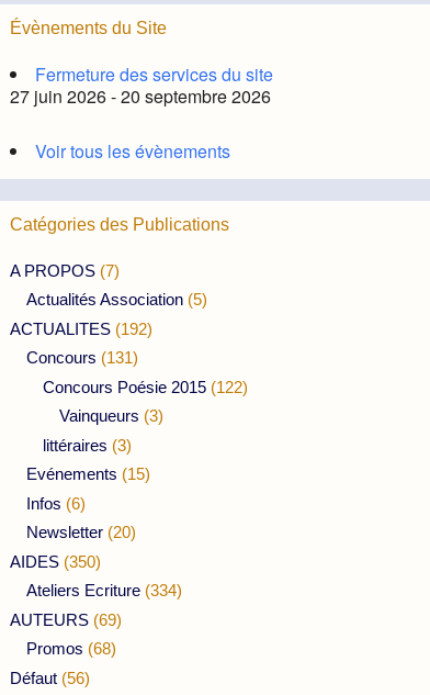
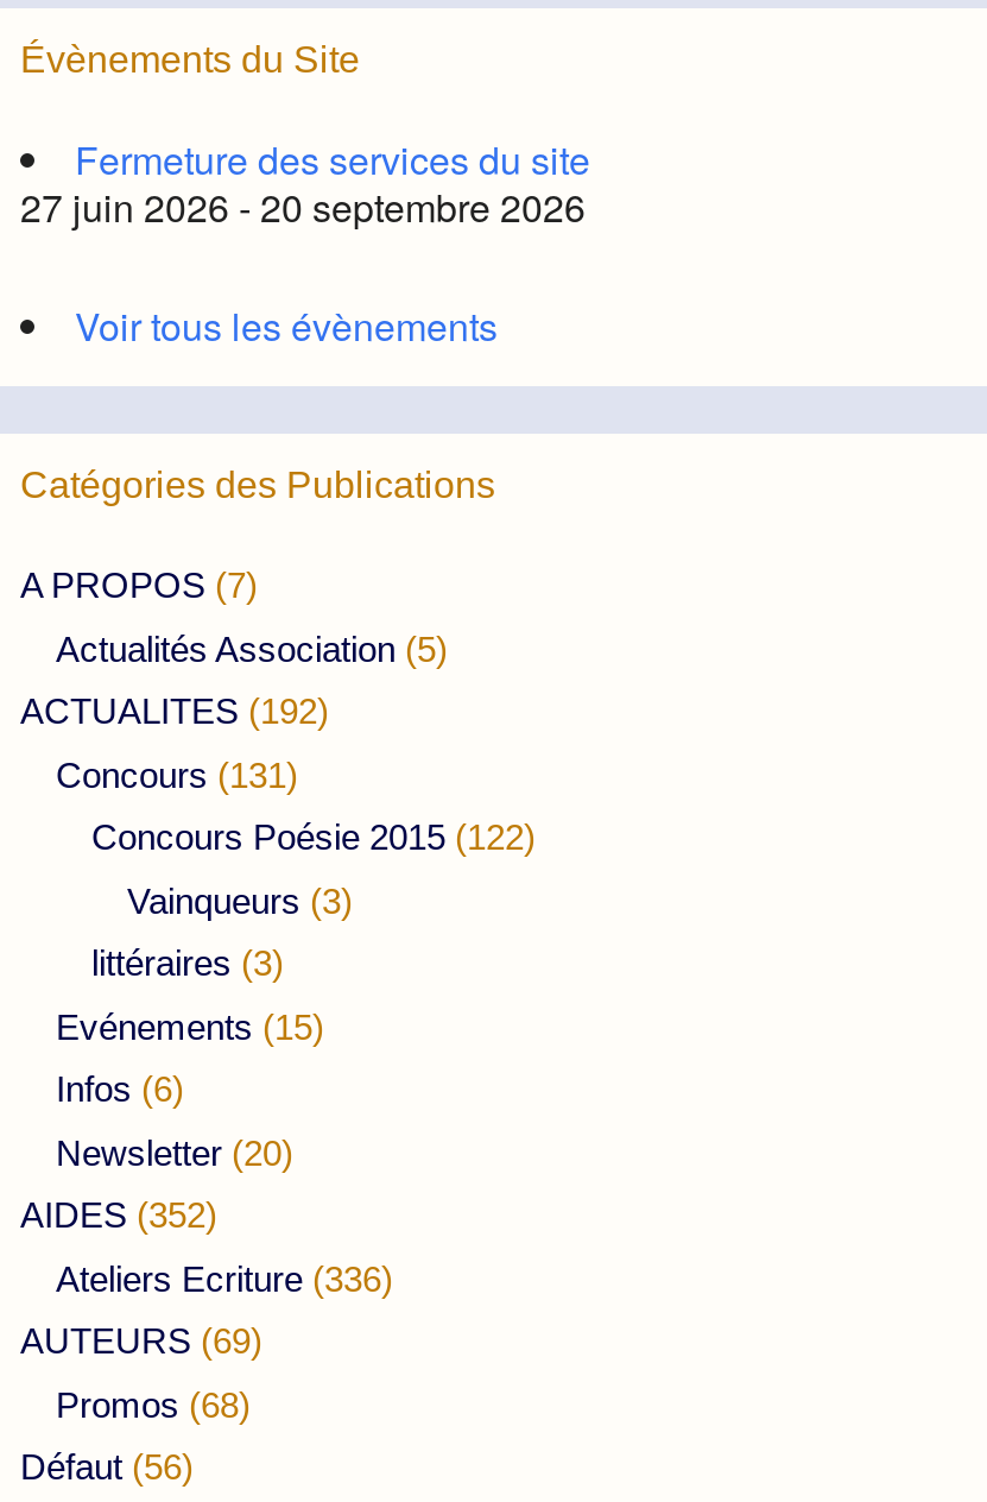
- AIDES (350)
+ AIDES (352)

- Ateliers Ecriture (334)
+ Ateliers Ecriture (336)
